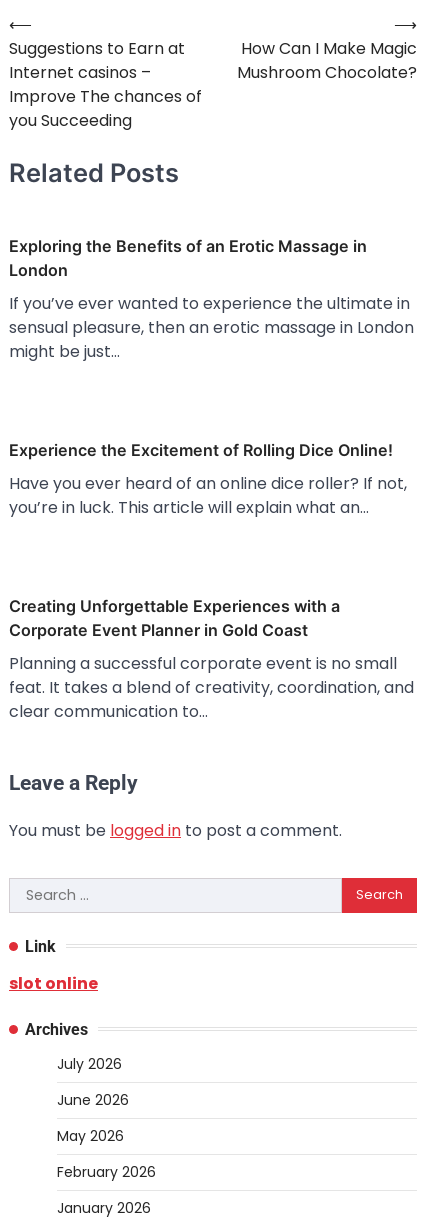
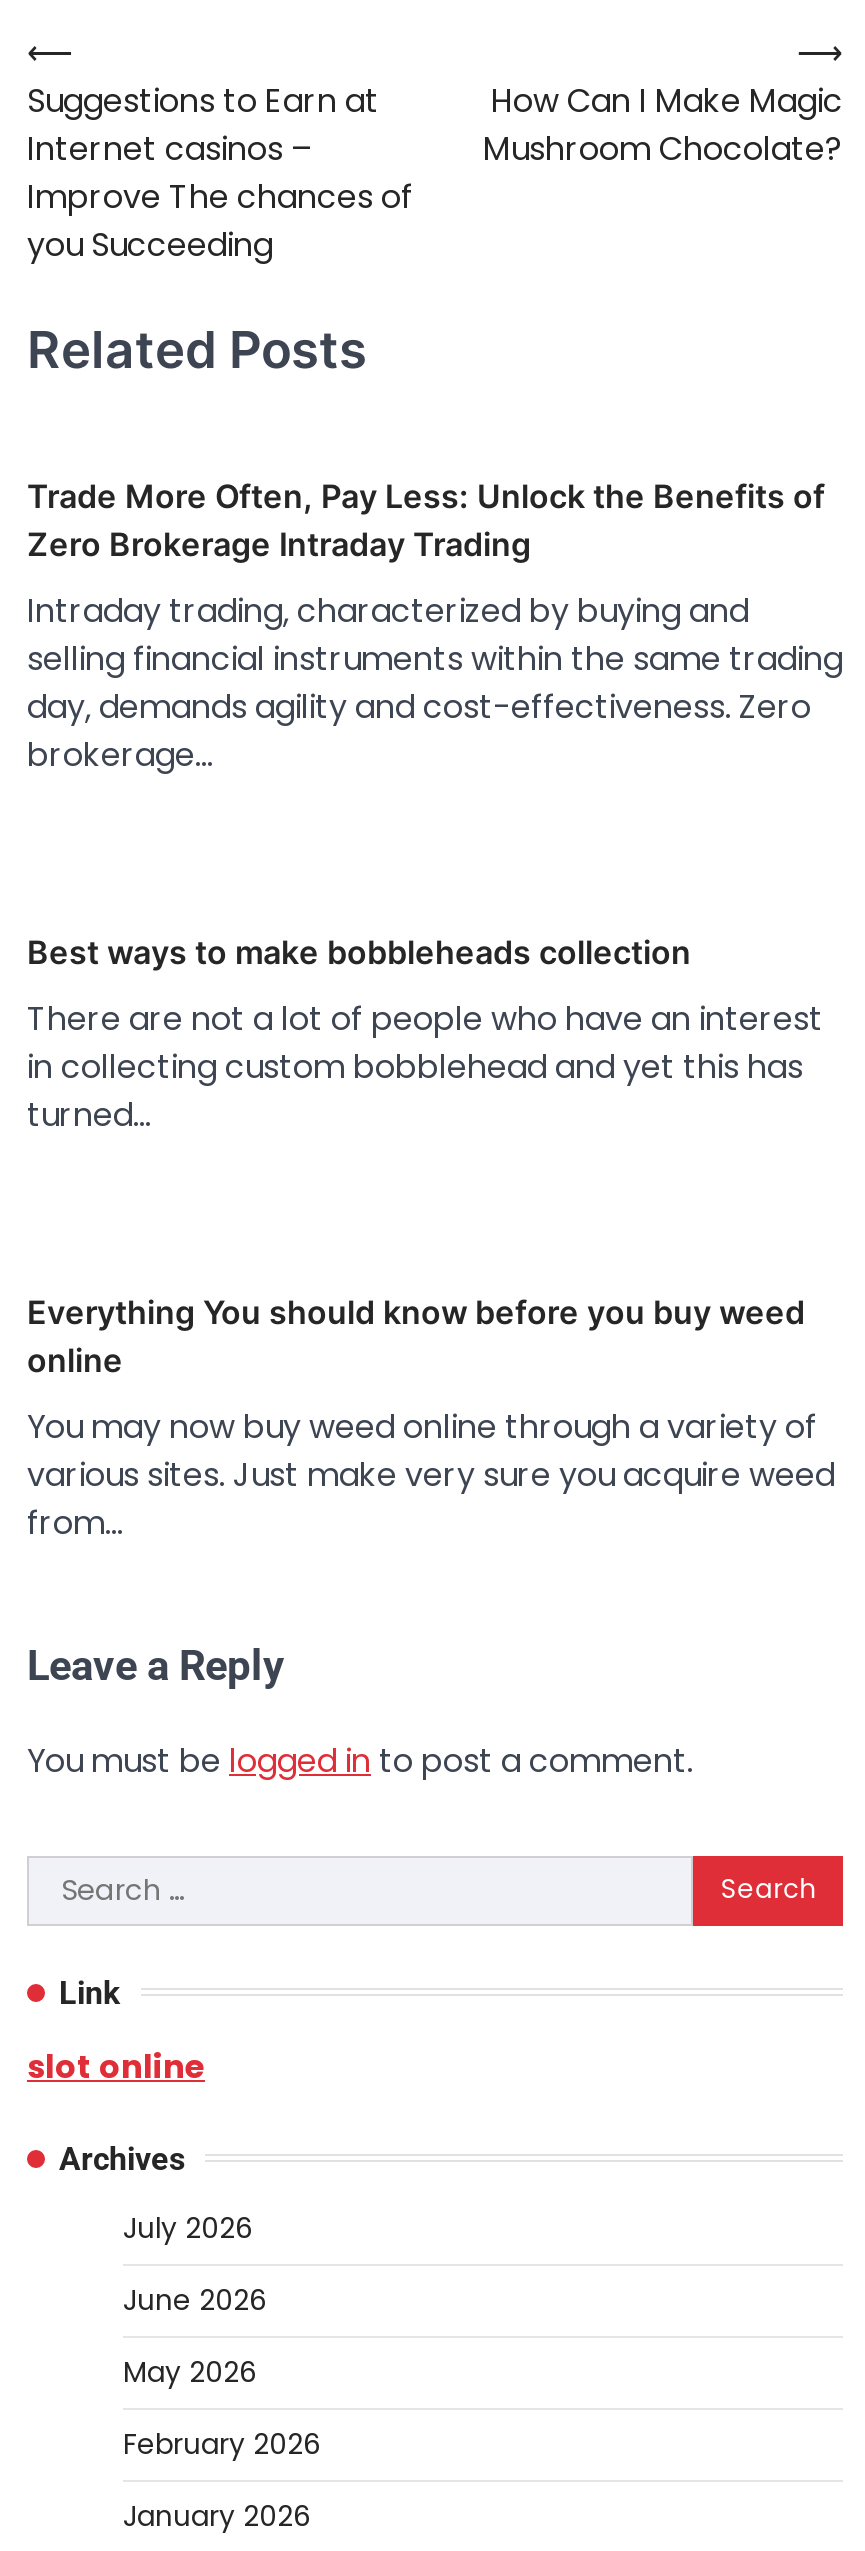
- Exploring the Benefits of an Erotic Massage in
- London
+ Trade More Often, Pay Less: Unlock the Benefits of
+ Zero Brokerage Intraday Trading

- If you’ve ever wanted to experience the ultimate in
- sensual pleasure, then an erotic massage in London
- might be just…
+ Intraday trading, characterized by buying and
+ selling financial instruments within the same trading
+ day, demands agility and cost-effectiveness. Zero
+ brokerage…

- Experience the Excitement of Rolling Dice Online!
+ Best ways to make bobbleheads collection

- Have you ever heard of an online dice roller? If not,
- you’re in luck. This article will explain what an…
+ There are not a lot of people who have an interest
+ in collecting custom bobblehead and yet this has
+ turned…

- Creating Unforgettable Experiences with a
- Corporate Event Planner in Gold Coast
+ Everything You should know before you buy weed
+ online

- Planning a successful corporate event is no small
- feat. It takes a blend of creativity, coordination, and
- clear communication to…
+ You may now buy weed online through a variety of
+ various sites. Just make very sure you acquire weed
+ from…
